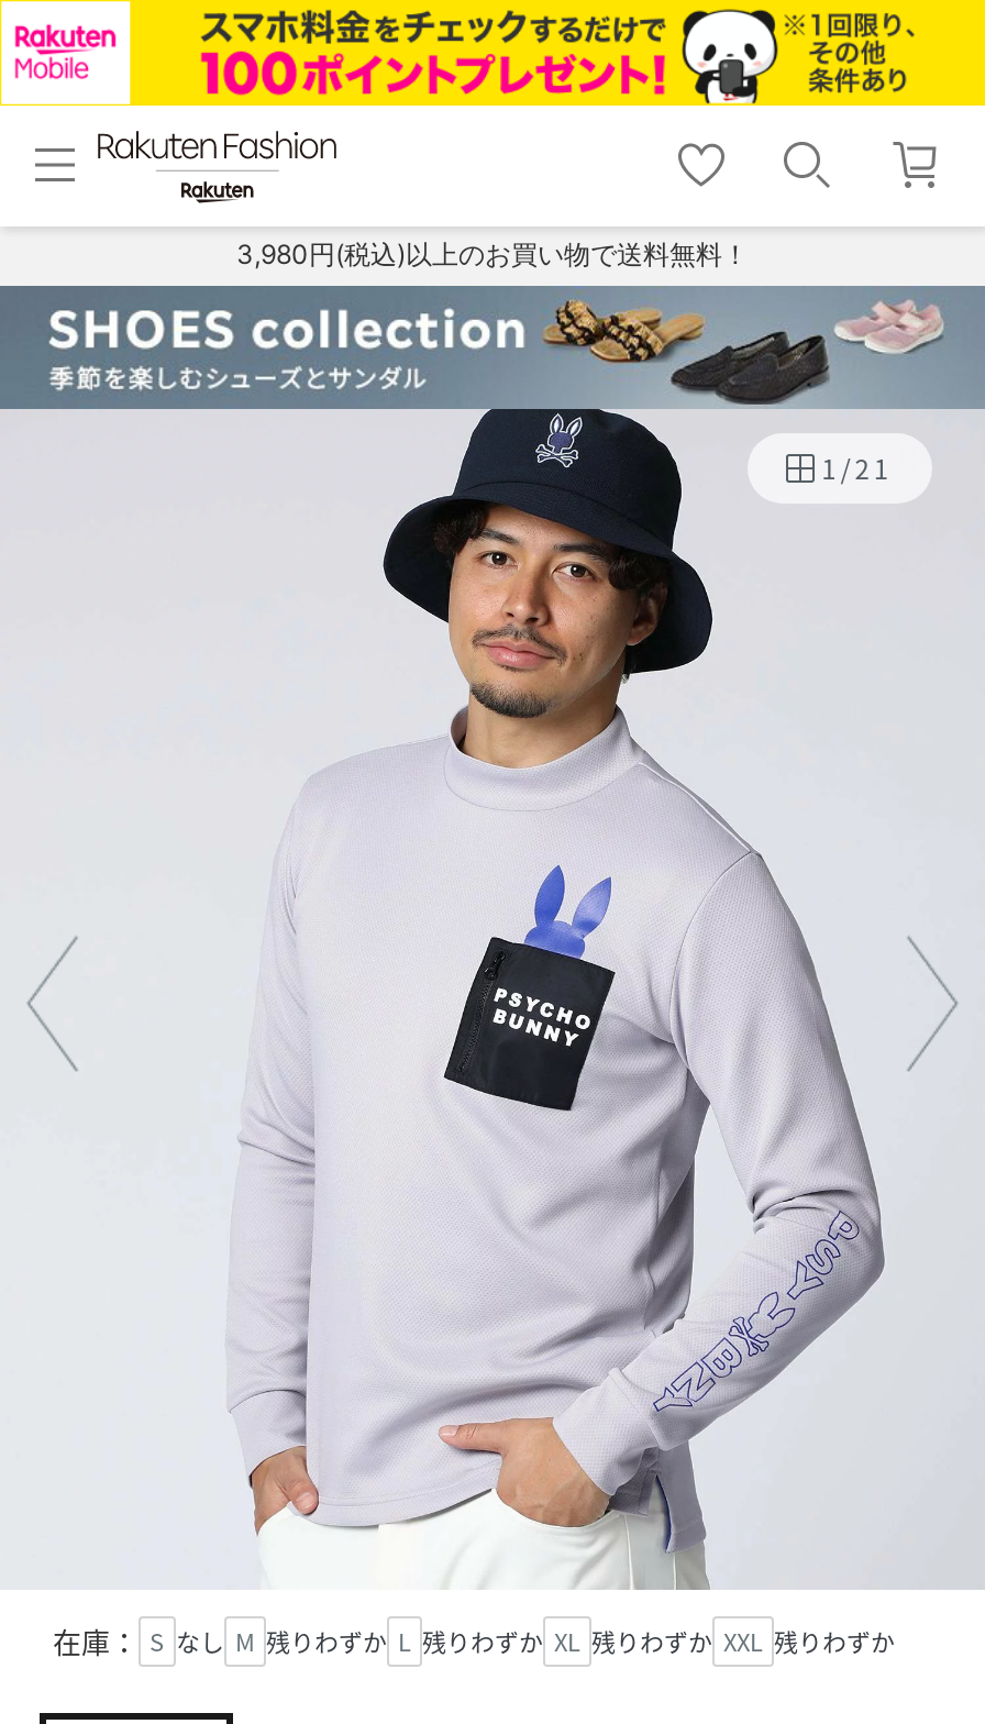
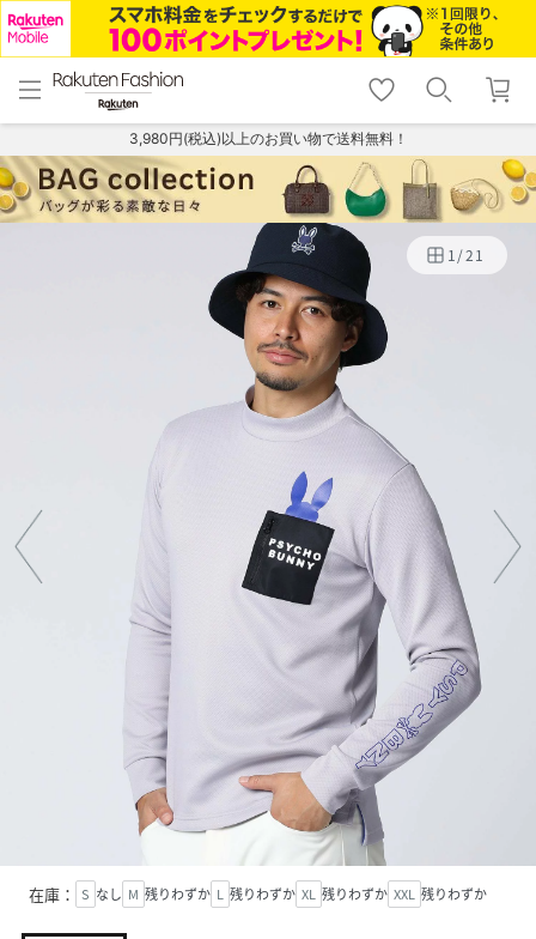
- [image]
+ [image]
